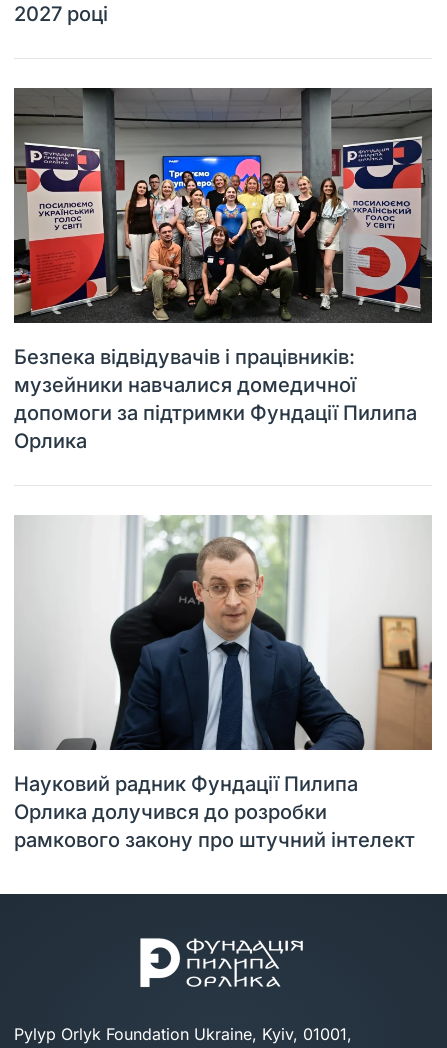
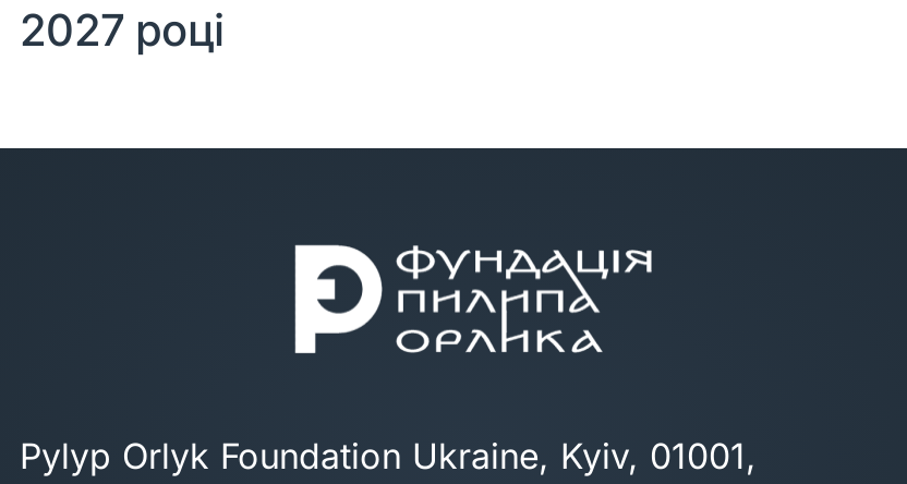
- [image]
- Безпека відвідувачів і працівників:
- музейники навчалися домедичної
- допомоги за підтримки Фундації Пилипа
- Орлика

- [image]
- Науковий радник Фундації Пилипа
- Орлика долучився до розробки
- рамкового закону про штучний інтелект
